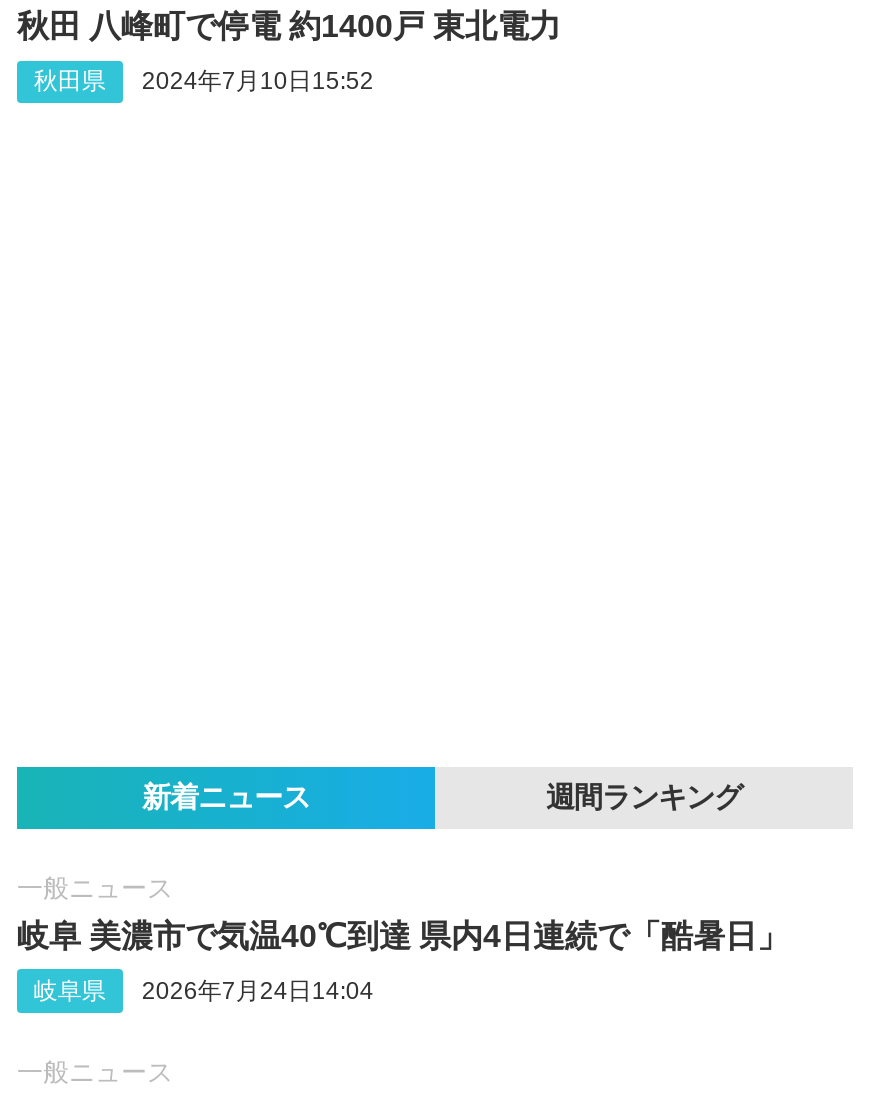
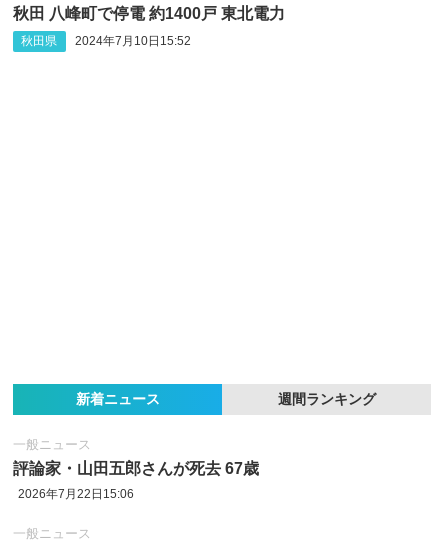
- 岐阜 美濃市で気温40℃到達 県内4日連続で「酷暑日」
+ 評論家・山田五郎さんが死去 67歳

- 岐阜県
- 2026年7月24日14:04
+ 2026年7月22日15:06
